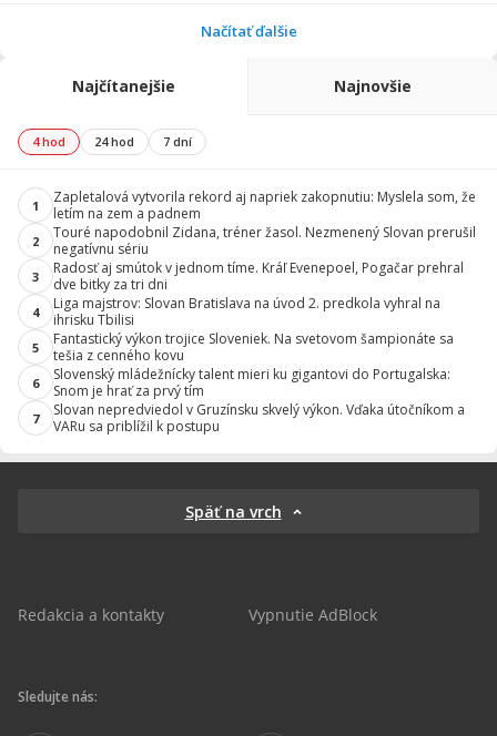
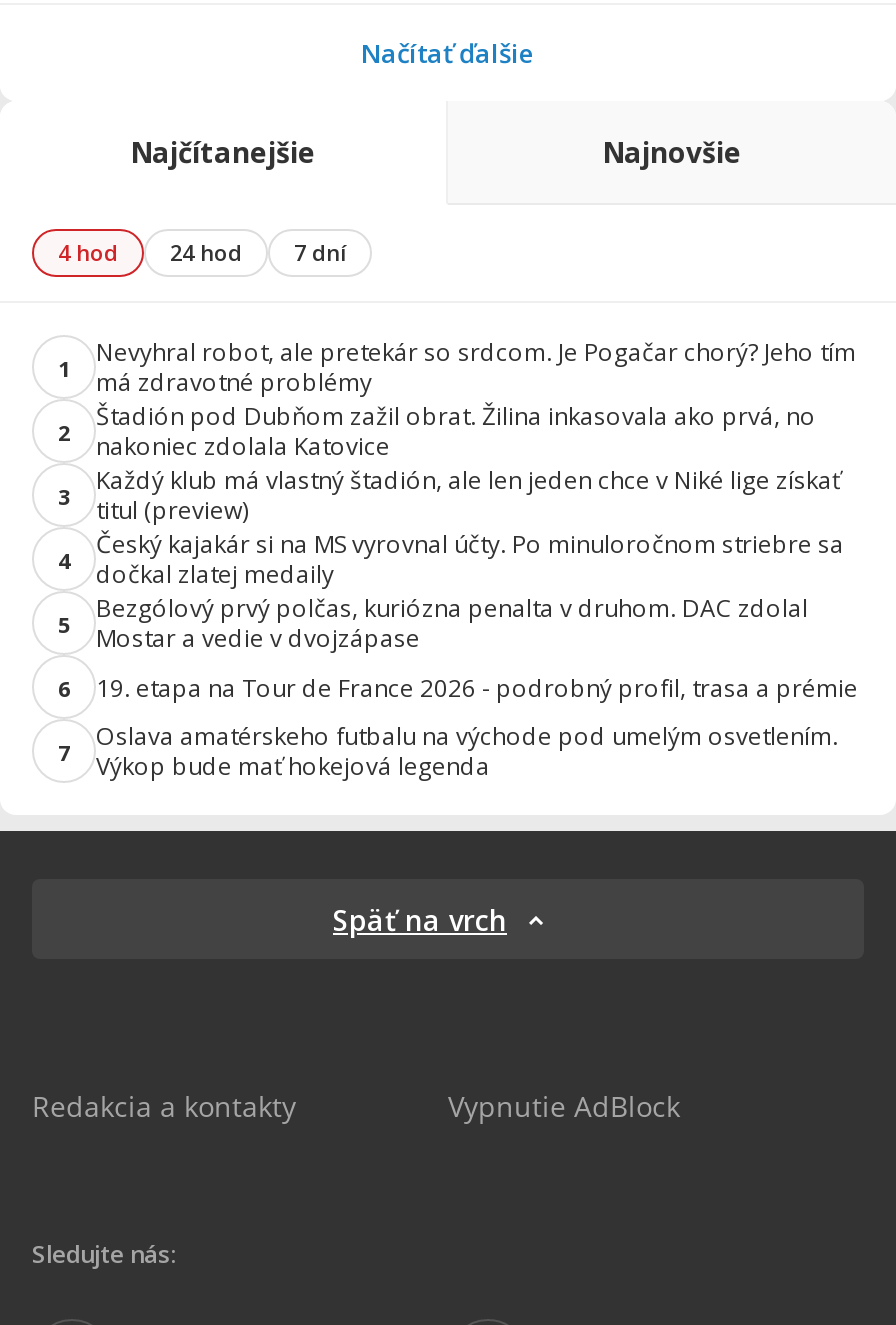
- Zapletalová vytvorila rekord aj napriek zakopnutiu: Myslela som, že
- letím na zem a padnem
+ Nevyhral robot, ale pretekár so srdcom. Je Pogačar chorý? Jeho tím
+ má zdravotné problémy

- Touré napodobnil Zidana, tréner žasol. Nezmenený Slovan prerušil
- negatívnu sériu
+ Štadión pod Dubňom zažil obrat. Žilina inkasovala ako prvá, no
+ nakoniec zdolala Katovice

- Radosť aj smútok v jednom tíme. Kráľ Evenepoel, Pogačar prehral
- dve bitky za tri dni
+ Každý klub má vlastný štadión, ale len jeden chce v Niké lige získať
+ titul (preview)

- Liga majstrov: Slovan Bratislava na úvod 2. predkola vyhral na
- ihrisku Tbilisi
+ Český kajakár si na MS vyrovnal účty. Po minuloročnom striebre sa
+ dočkal zlatej medaily

- Fantastický výkon trojice Sloveniek. Na svetovom šampionáte sa
- tešia z cenného kovu
+ Bezgólový prvý polčas, kuriózna penalta v druhom. DAC zdolal
+ Mostar a vedie v dvojzápase

- Slovenský mládežnícky talent mieri ku gigantovi do Portugalska:
- Snom je hrať za prvý tím
+ 19. etapa na Tour de France 2026 - podrobný profil, trasa a prémie

- Slovan nepredviedol v Gruzínsku skvelý výkon. Vďaka útočníkom a
- VARu sa priblížil k postupu
+ Oslava amatérskeho futbalu na východe pod umelým osvetlením.
+ Výkop bude mať hokejová legenda
